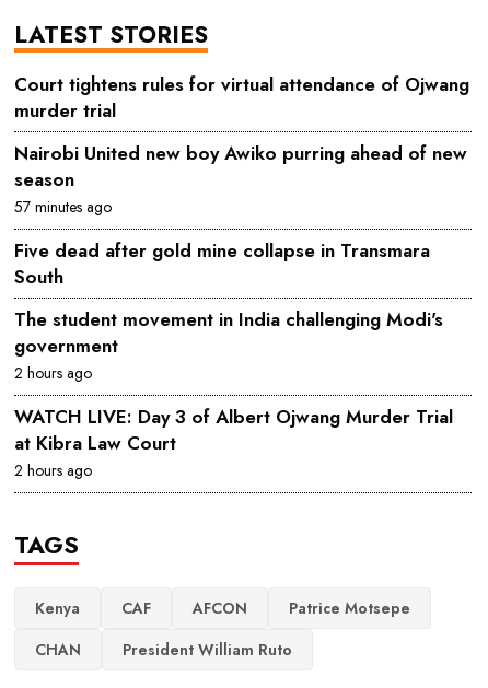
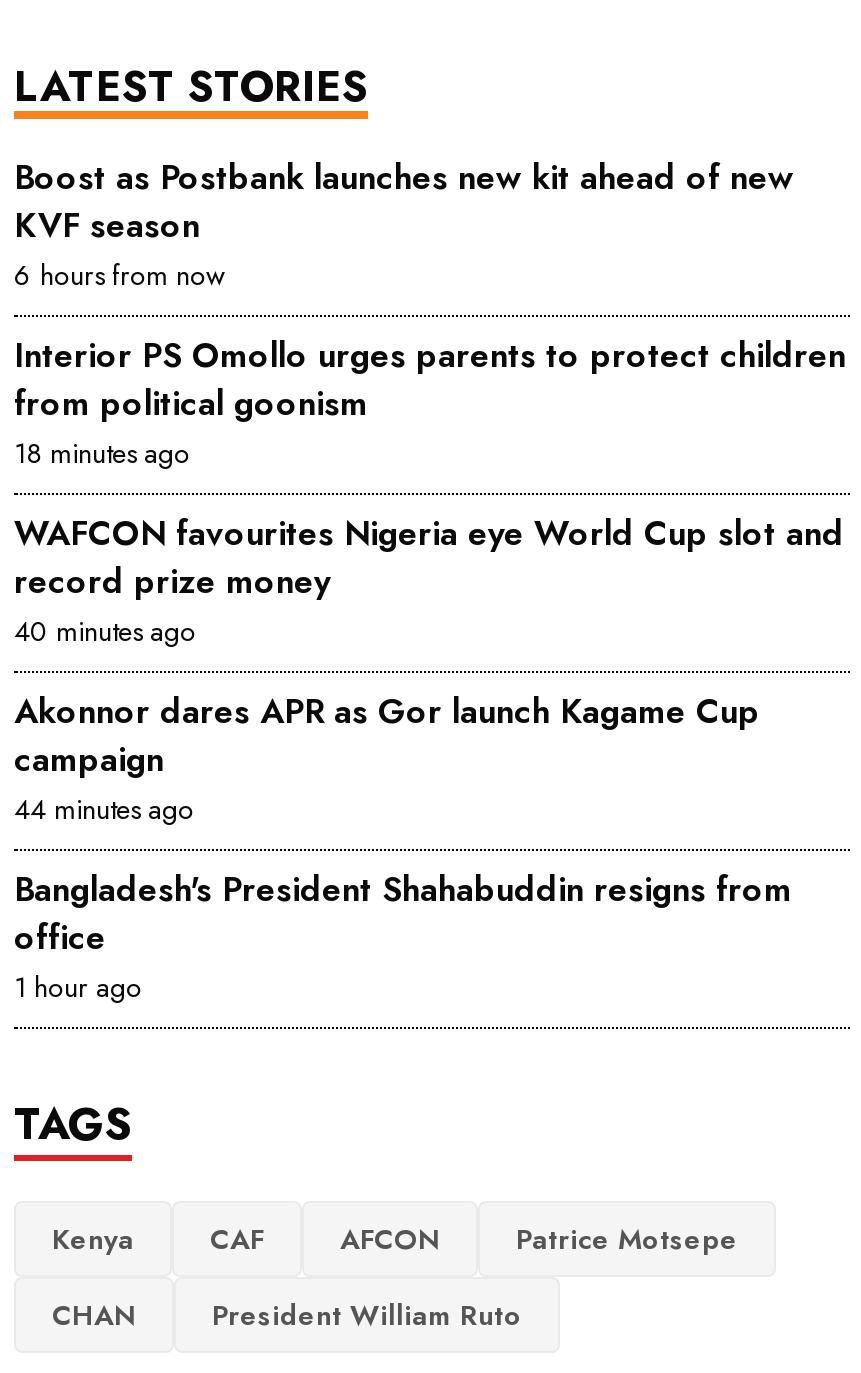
- Court tightens rules for virtual attendance of Ojwang
- murder trial
+ Boost as Postbank launches new kit ahead of new
+ KVF season
+ 6 hours from now

- Nairobi United new boy Awiko purring ahead of new
- season
- 57 minutes ago
+ Interior PS Omollo urges parents to protect children
+ from political goonism
+ 18 minutes ago

- Five dead after gold mine collapse in Transmara
- South
+ WAFCON favourites Nigeria eye World Cup slot and
+ record prize money
+ 40 minutes ago

- The student movement in India challenging Modi's
- government
- 2 hours ago
+ Akonnor dares APR as Gor launch Kagame Cup
+ campaign
+ 44 minutes ago

- WATCH LIVE: Day 3 of Albert Ojwang Murder Trial
- at Kibra Law Court
- 2 hours ago
+ Bangladesh's President Shahabuddin resigns from
+ office
+ 1 hour ago
